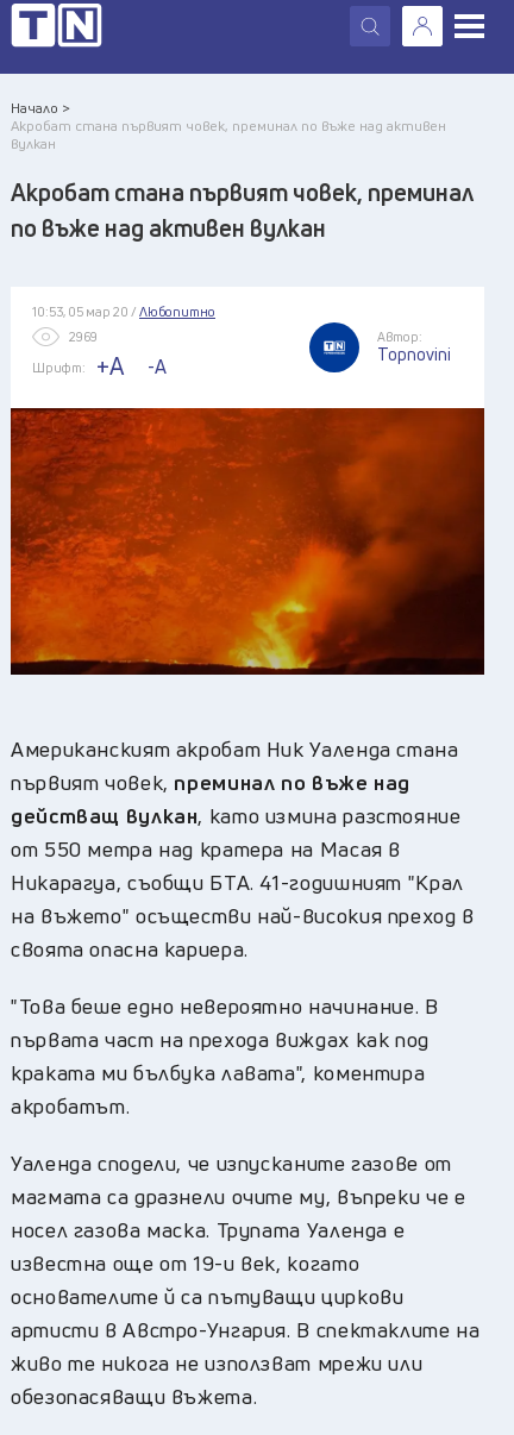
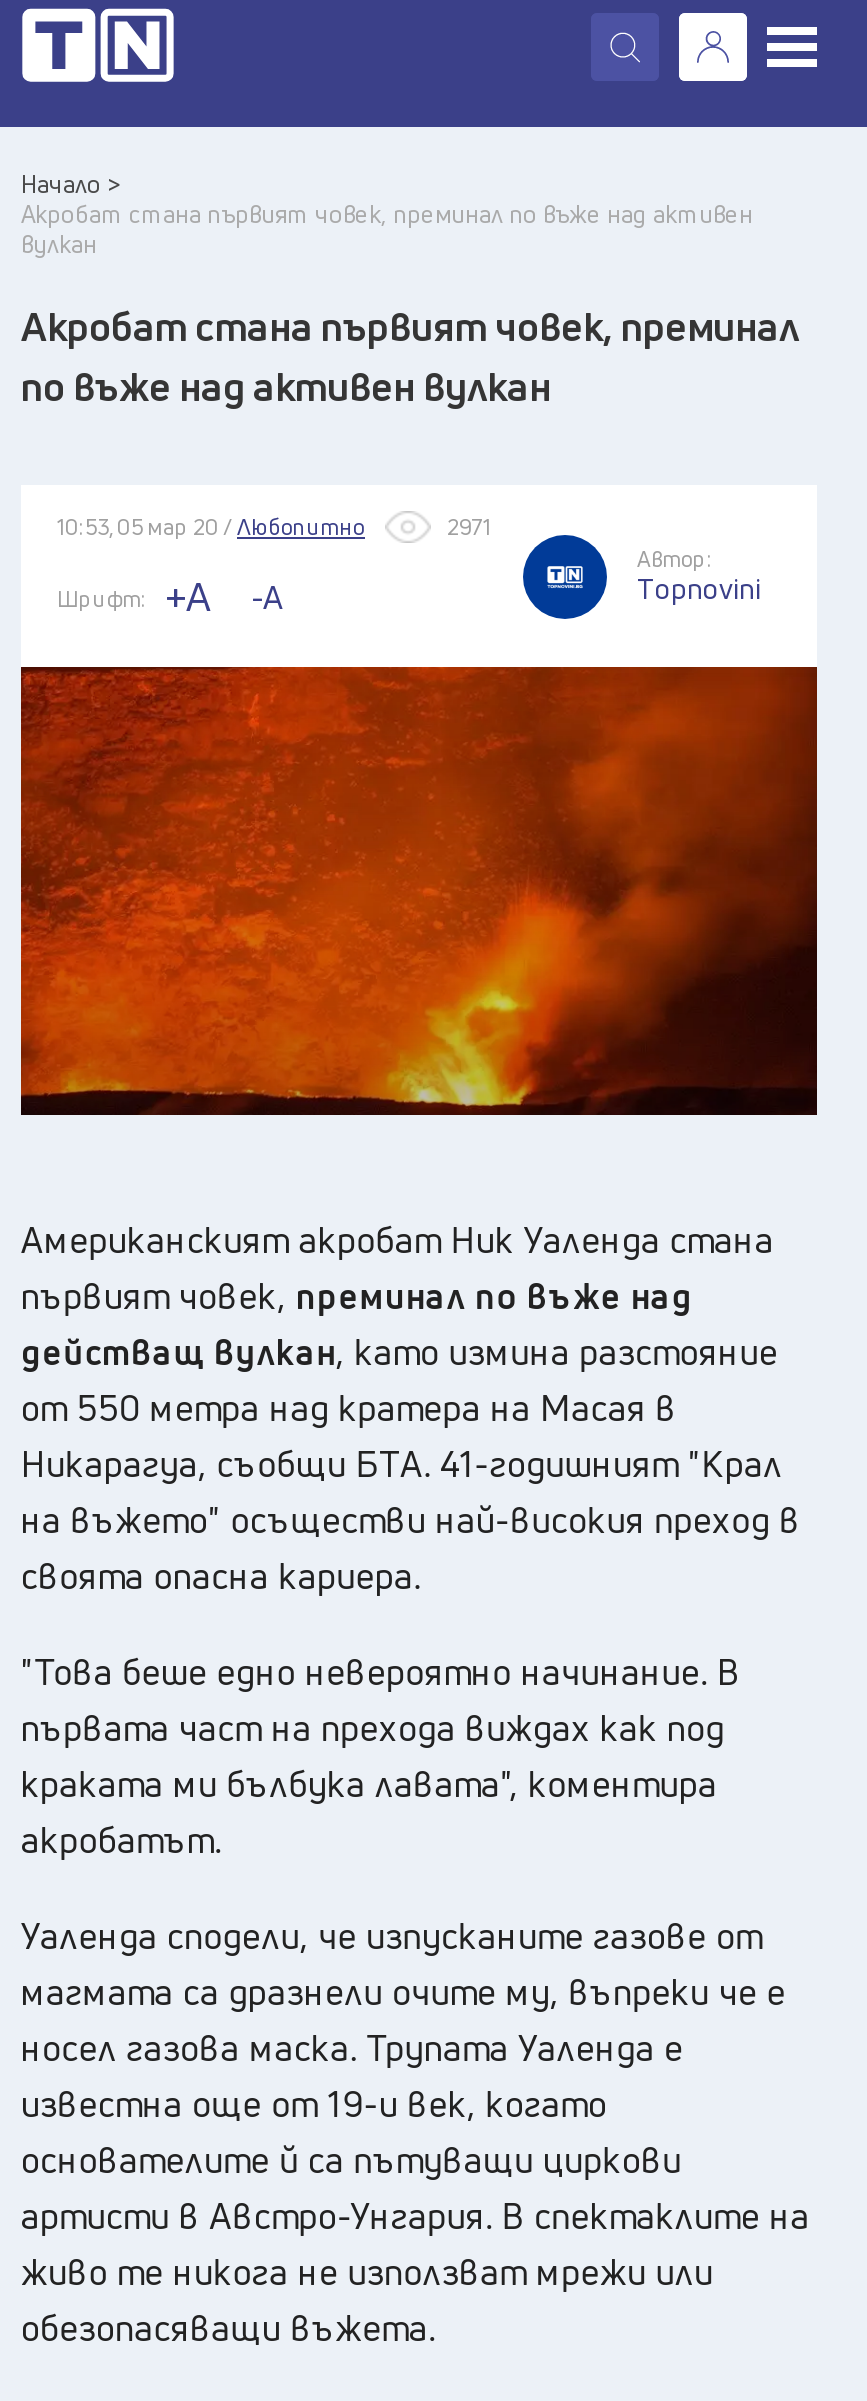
- 2969
+ 2971
